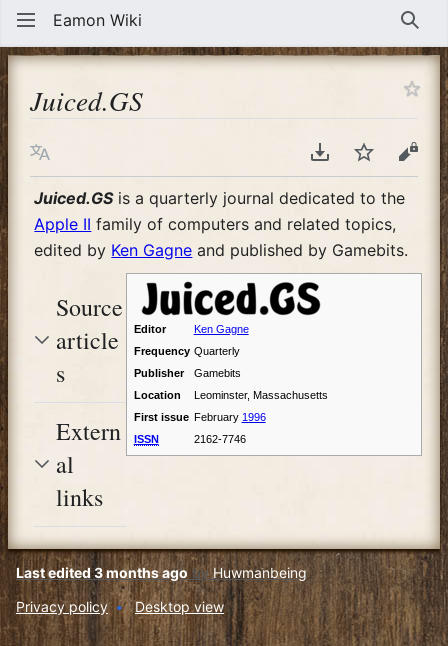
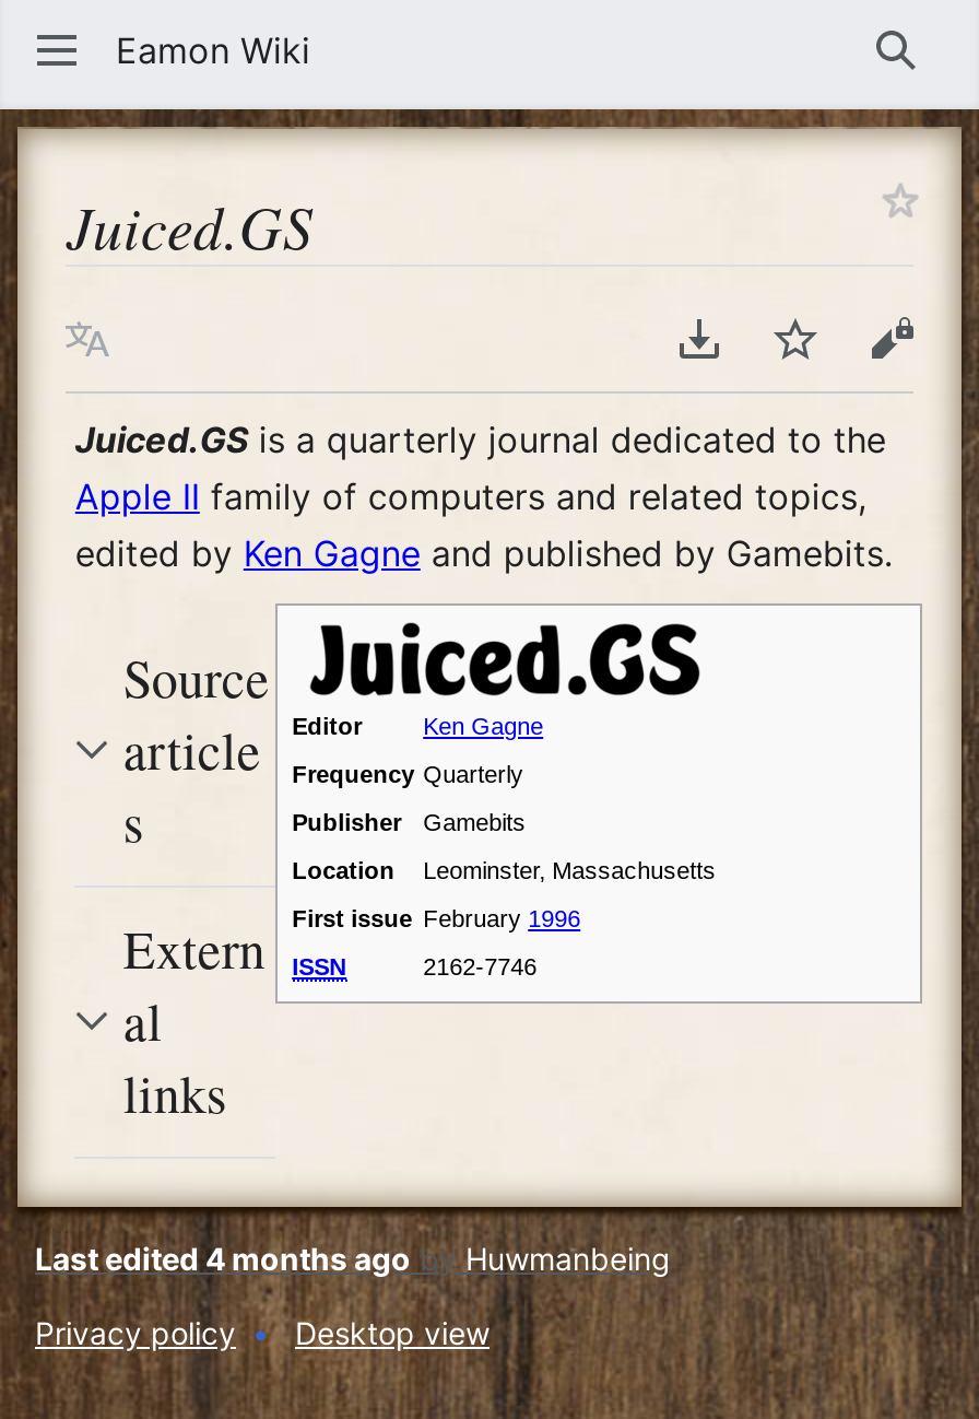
- Last edited 3 months ago by Huwmanbeing
+ Last edited 4 months ago by Huwmanbeing
